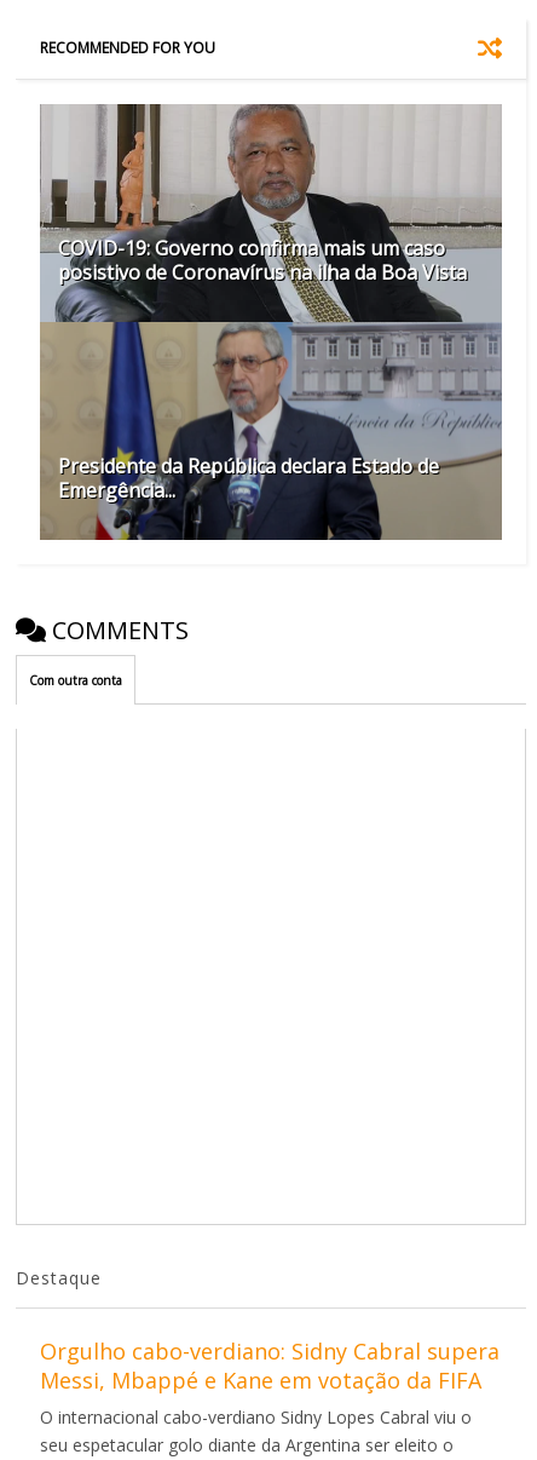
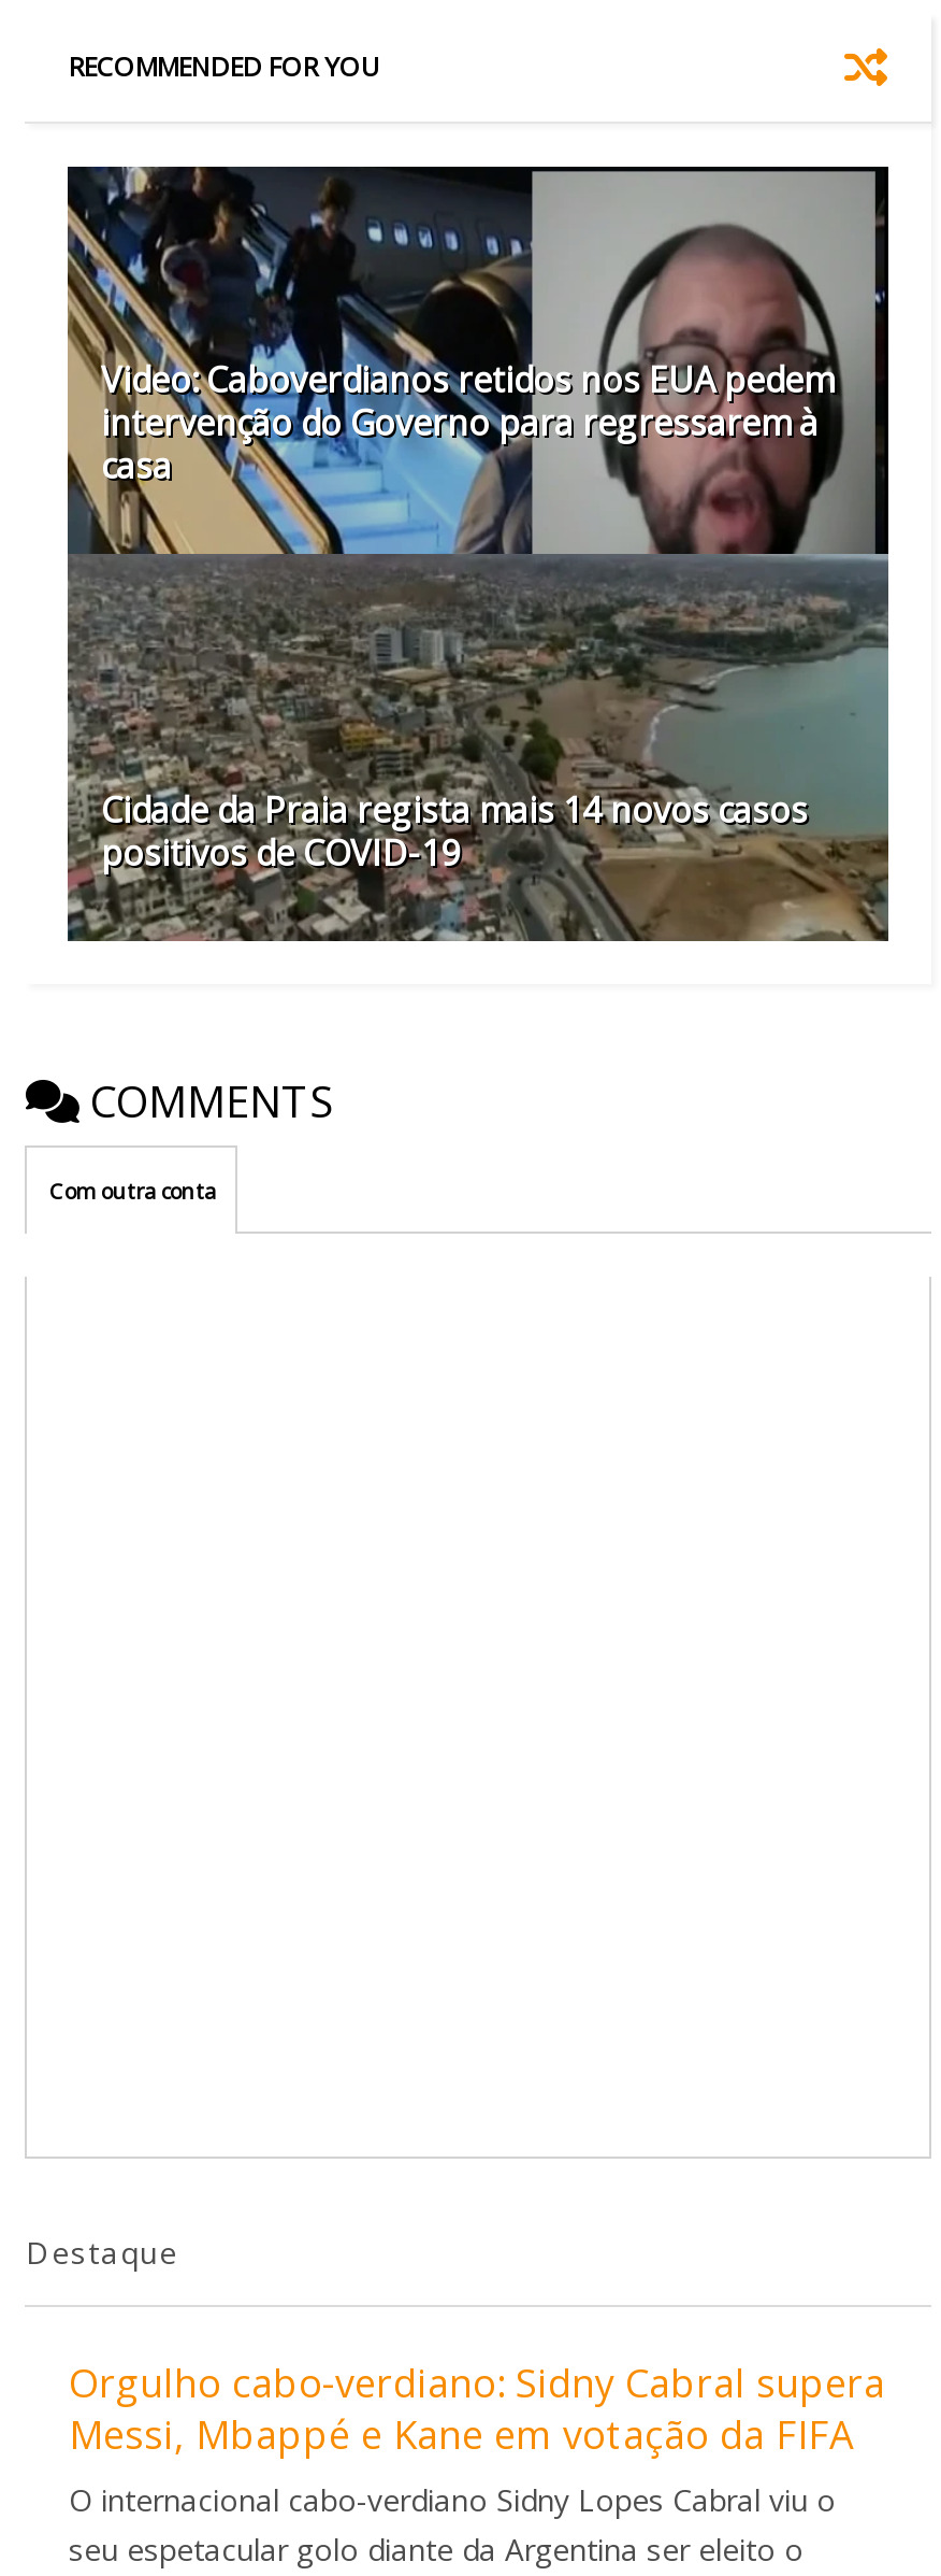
- [image]
- COVID-19: Governo confirma mais um caso
- posistivo de Coronavírus na ilha da Boa Vista
+ [image]
+ Video: Caboverdianos retidos nos EUA pedem
+ intervenção do Governo para regressarem à
+ casa

- Presidente da República declara Estado de
- Emergência...
+ Cidade da Praia regista mais 14 novos casos
+ positivos de COVID-19
